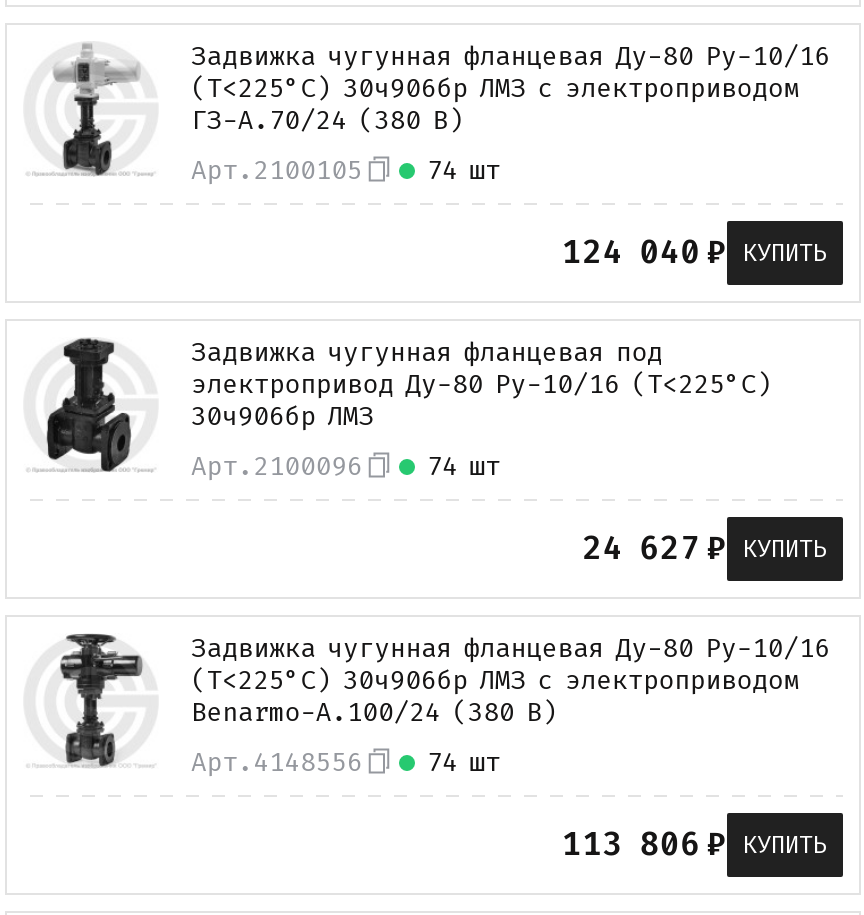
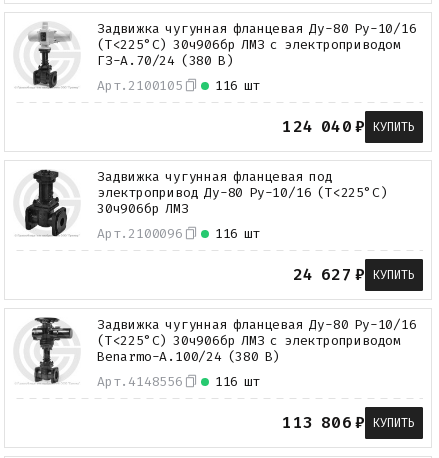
- Арт. 2100105 74 шт
+ Арт. 2100105 116 шт

- Арт. 2100096 74 шт
+ Арт. 2100096 116 шт

- Арт. 4148556 74 шт
+ Арт. 4148556 116 шт
